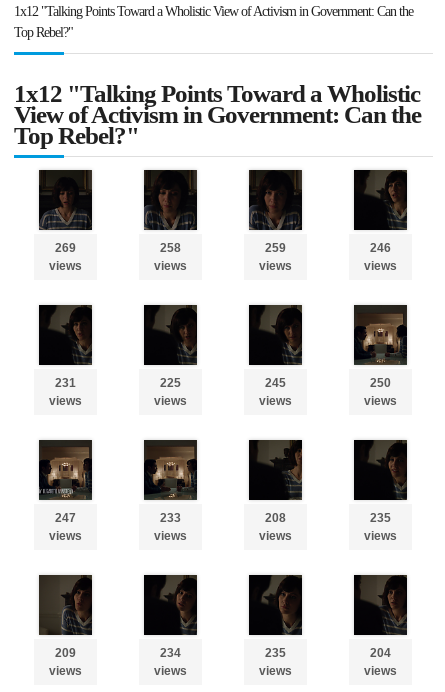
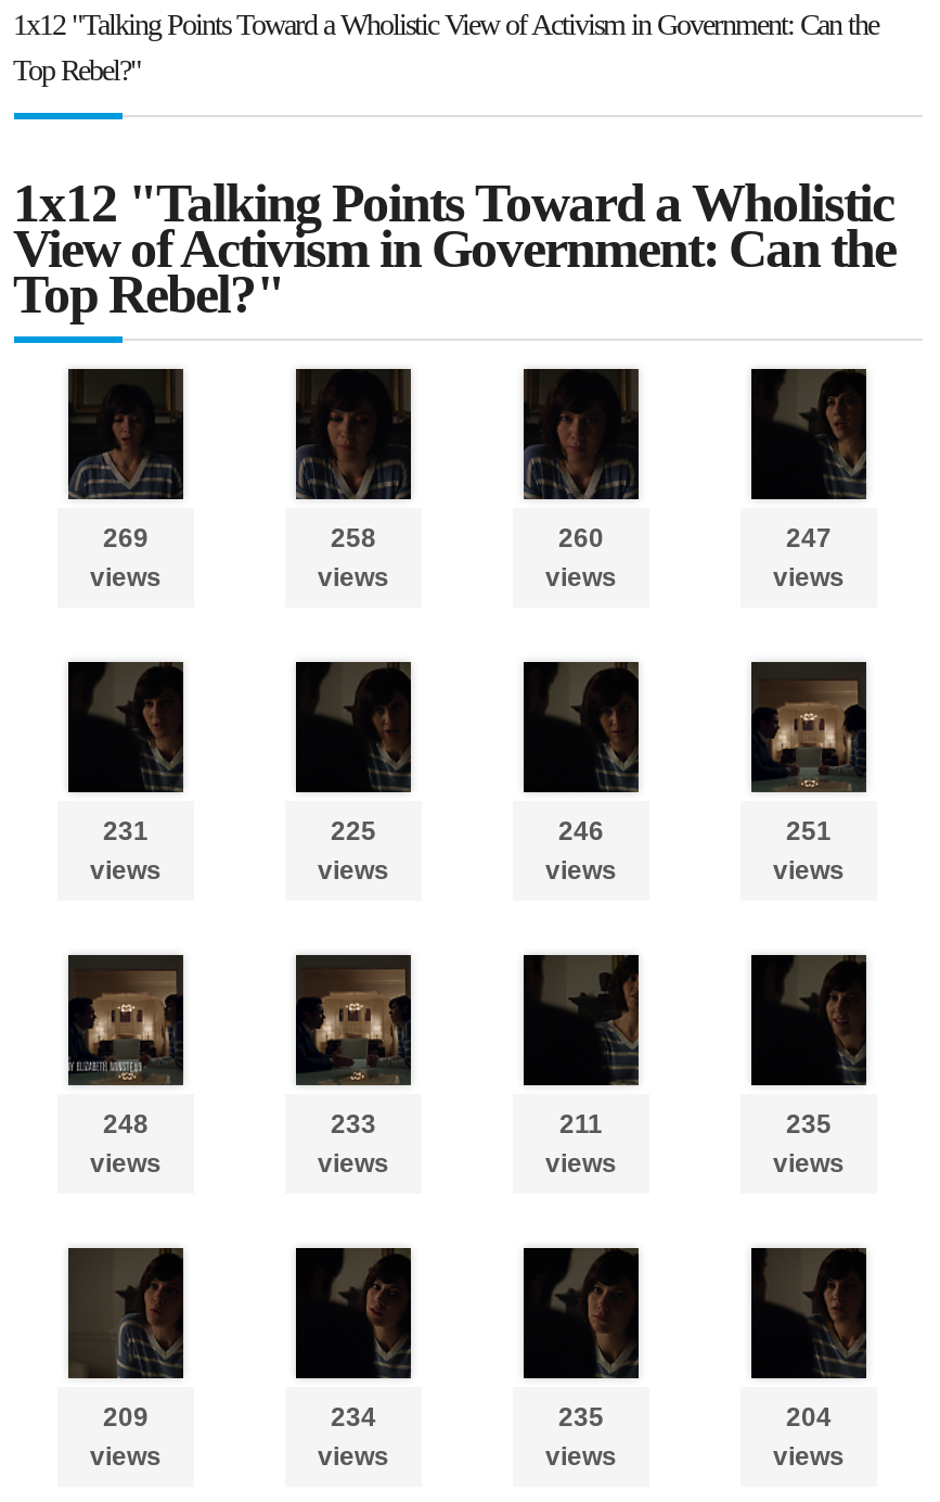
- 259
+ 260

- 246
+ 247

- 245
+ 246

- 250
+ 251

- 247
+ 248

- 208
+ 211
